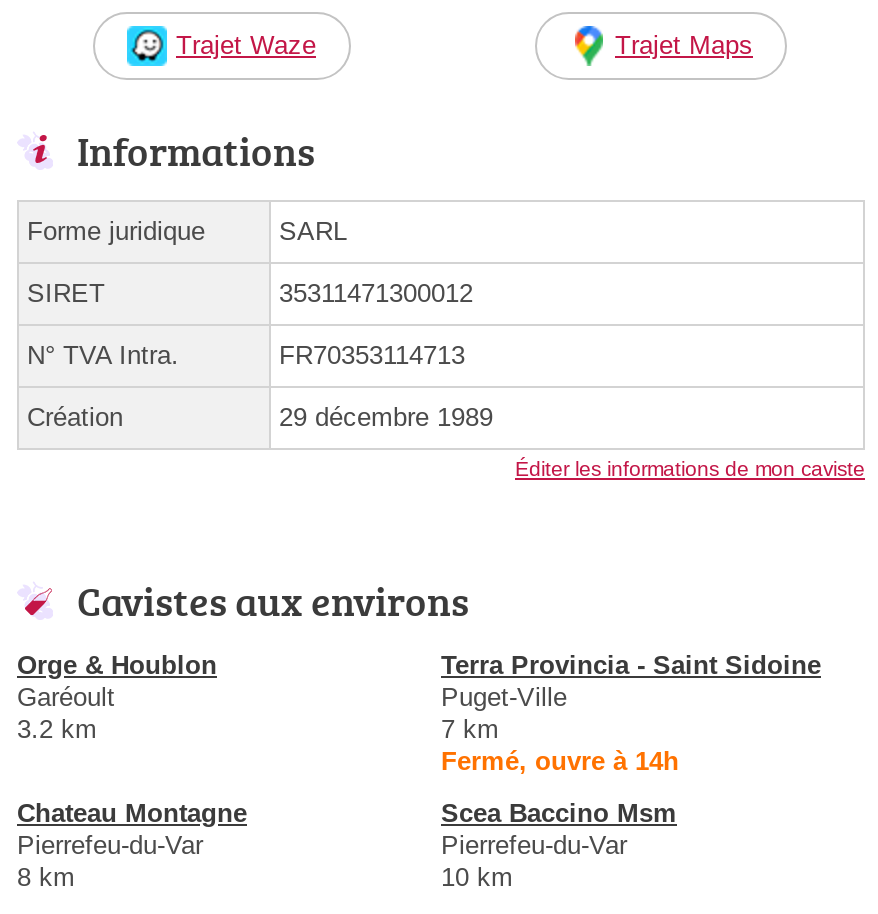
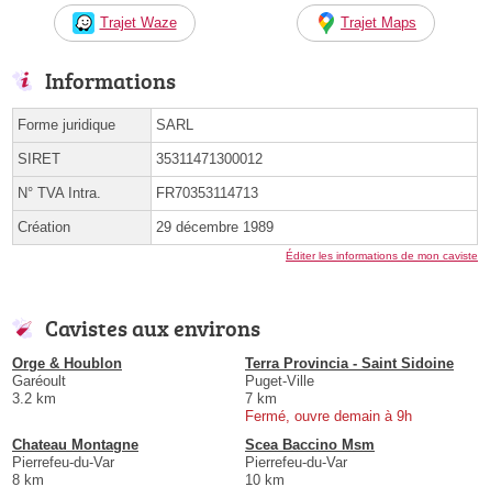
- Fermé, ouvre à 14h
+ Fermé, ouvre demain à 9h
